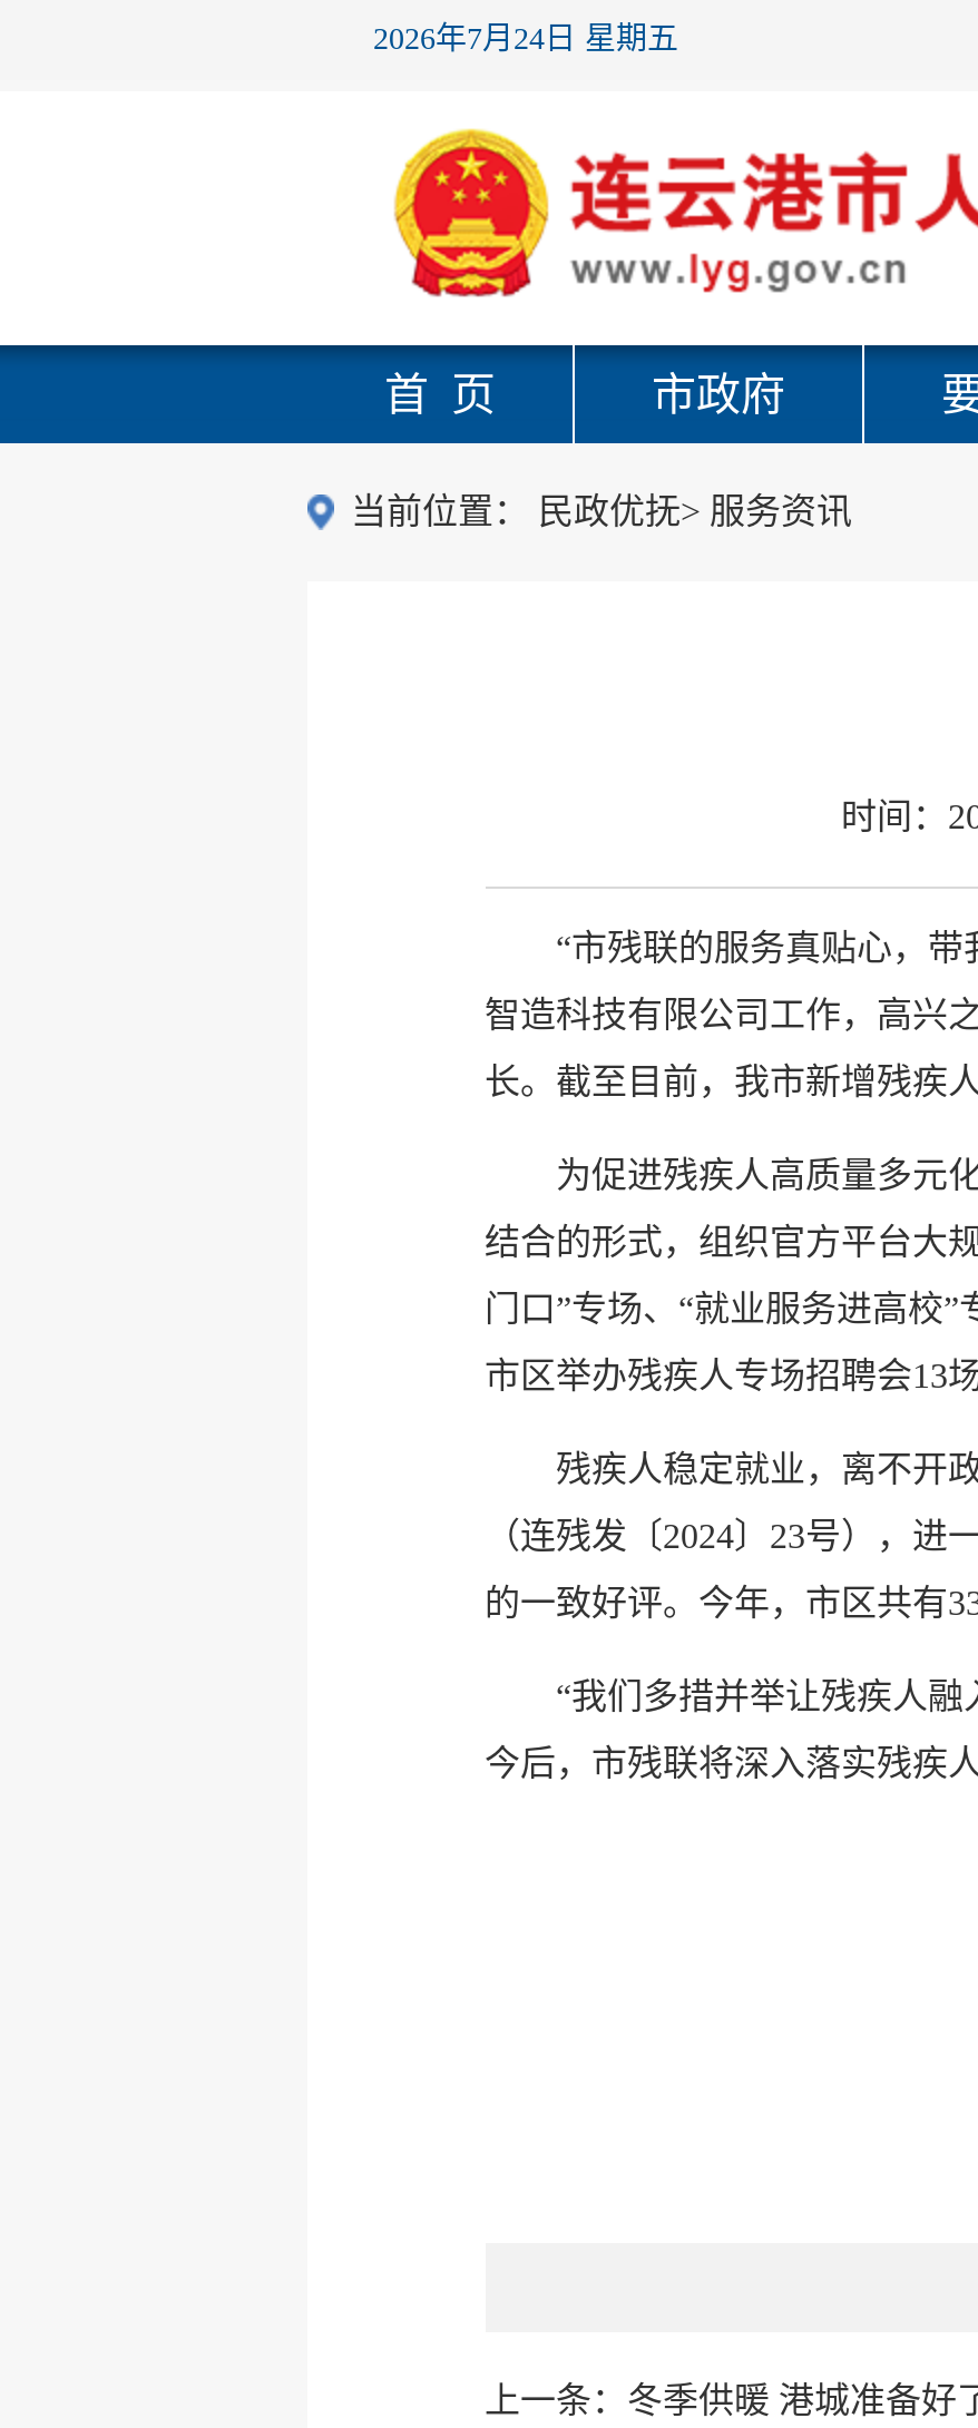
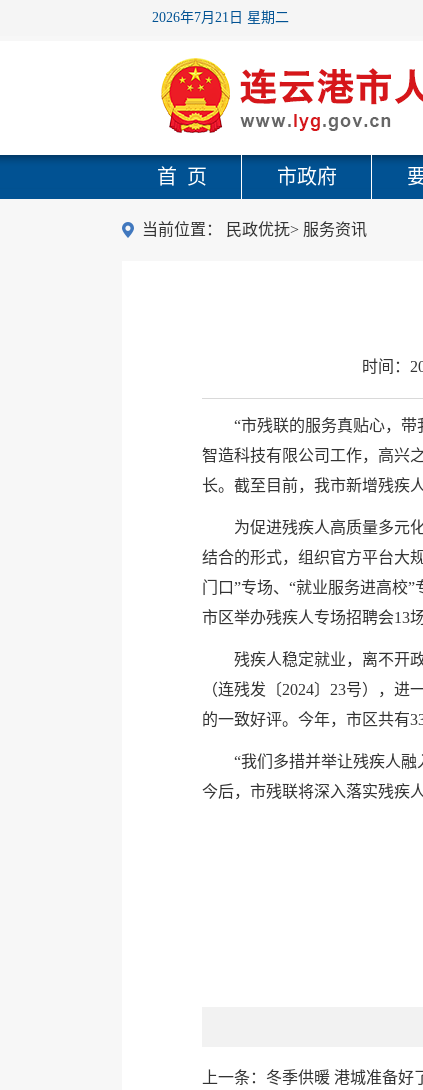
- 2026年7月24日 星期五
+ 2026年7月21日 星期二
